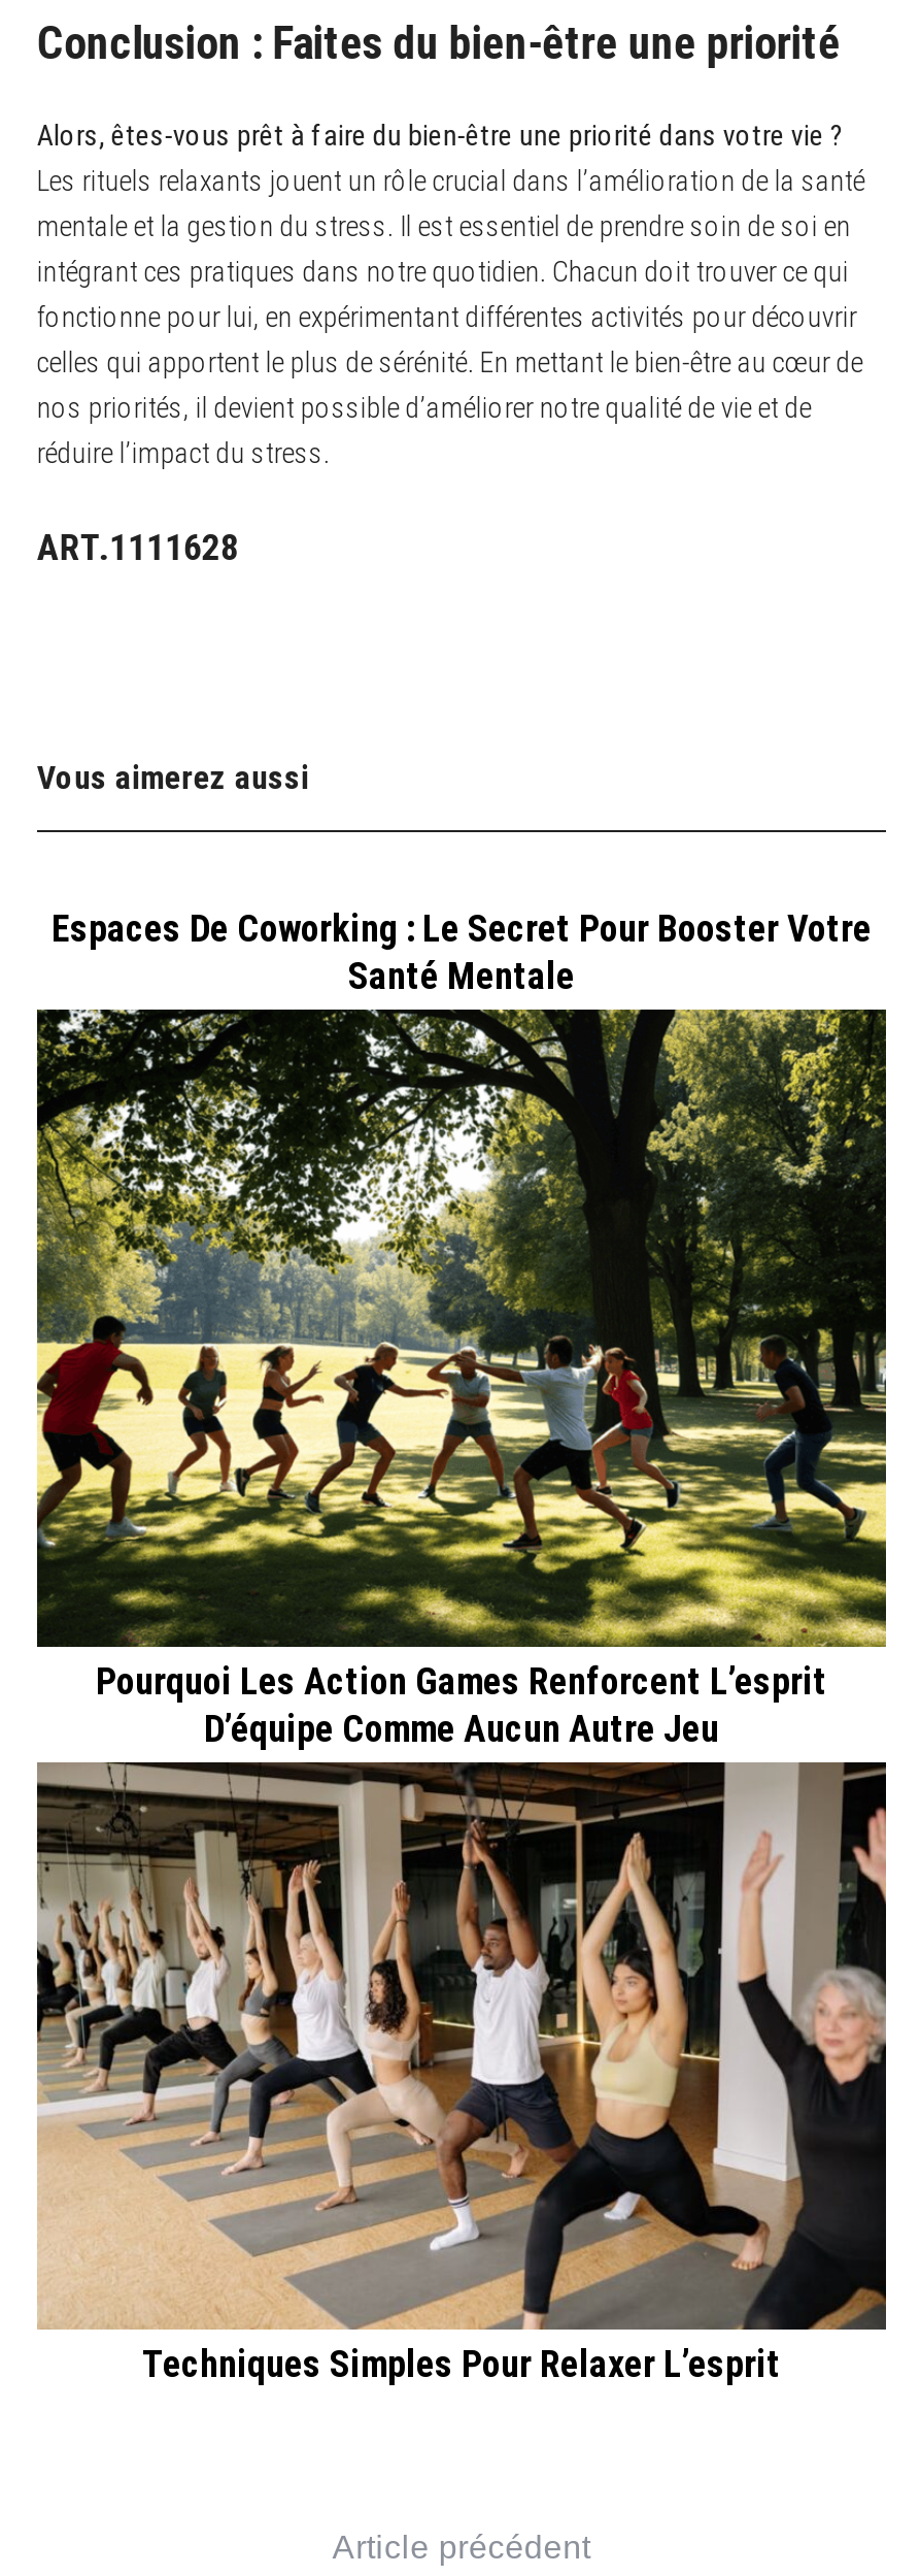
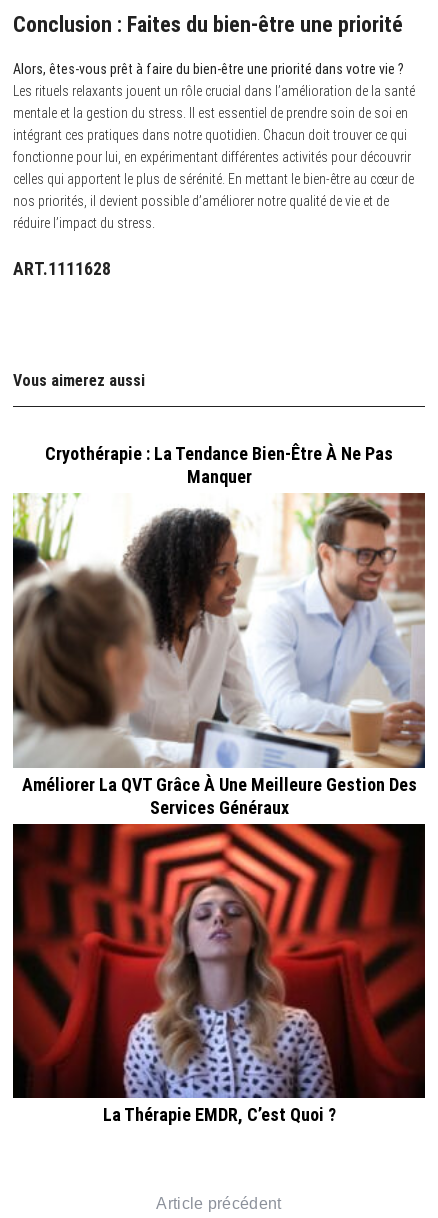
- Espaces De Coworking : Le Secret Pour Booster Votre
- Santé Mentale
+ Cryothérapie : La Tendance Bien-Être À Ne Pas
+ Manquer

- [image]
+ [image]

- Pourquoi Les Action Games Renforcent L’esprit
- D’équipe Comme Aucun Autre Jeu
+ Améliorer La QVT Grâce À Une Meilleure Gestion Des
+ Services Généraux

- [image]
- Techniques Simples Pour Relaxer L’esprit
+ [image]
+ La Thérapie EMDR, C’est Quoi ?
